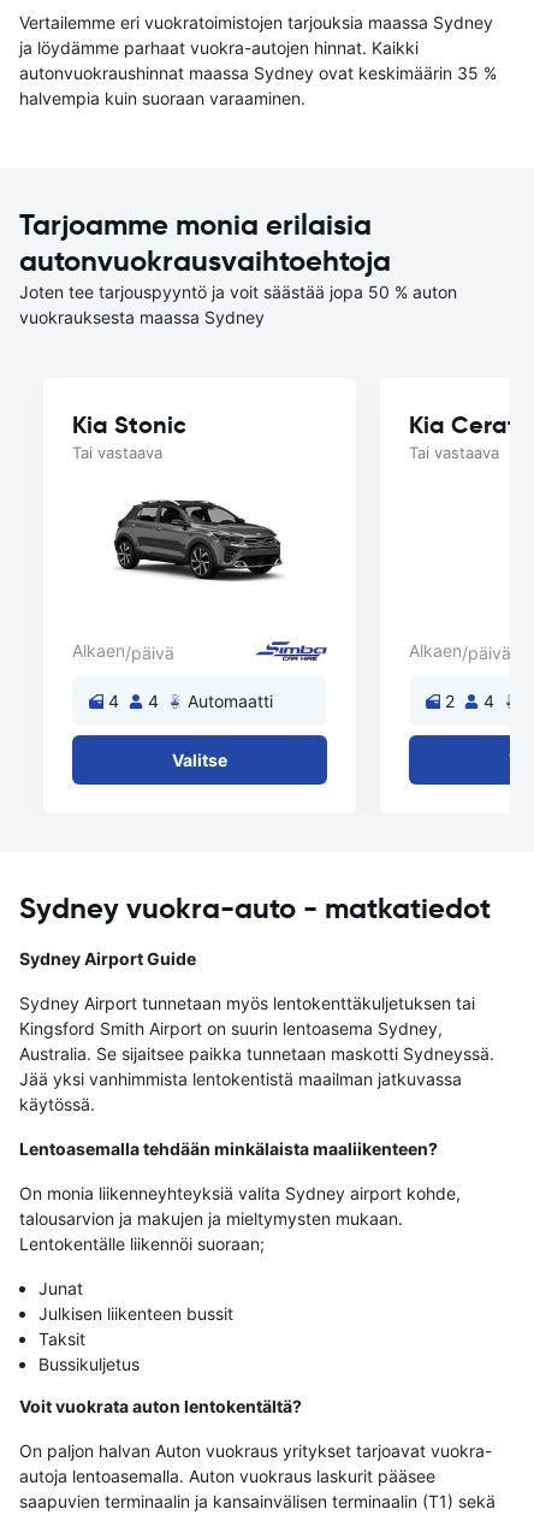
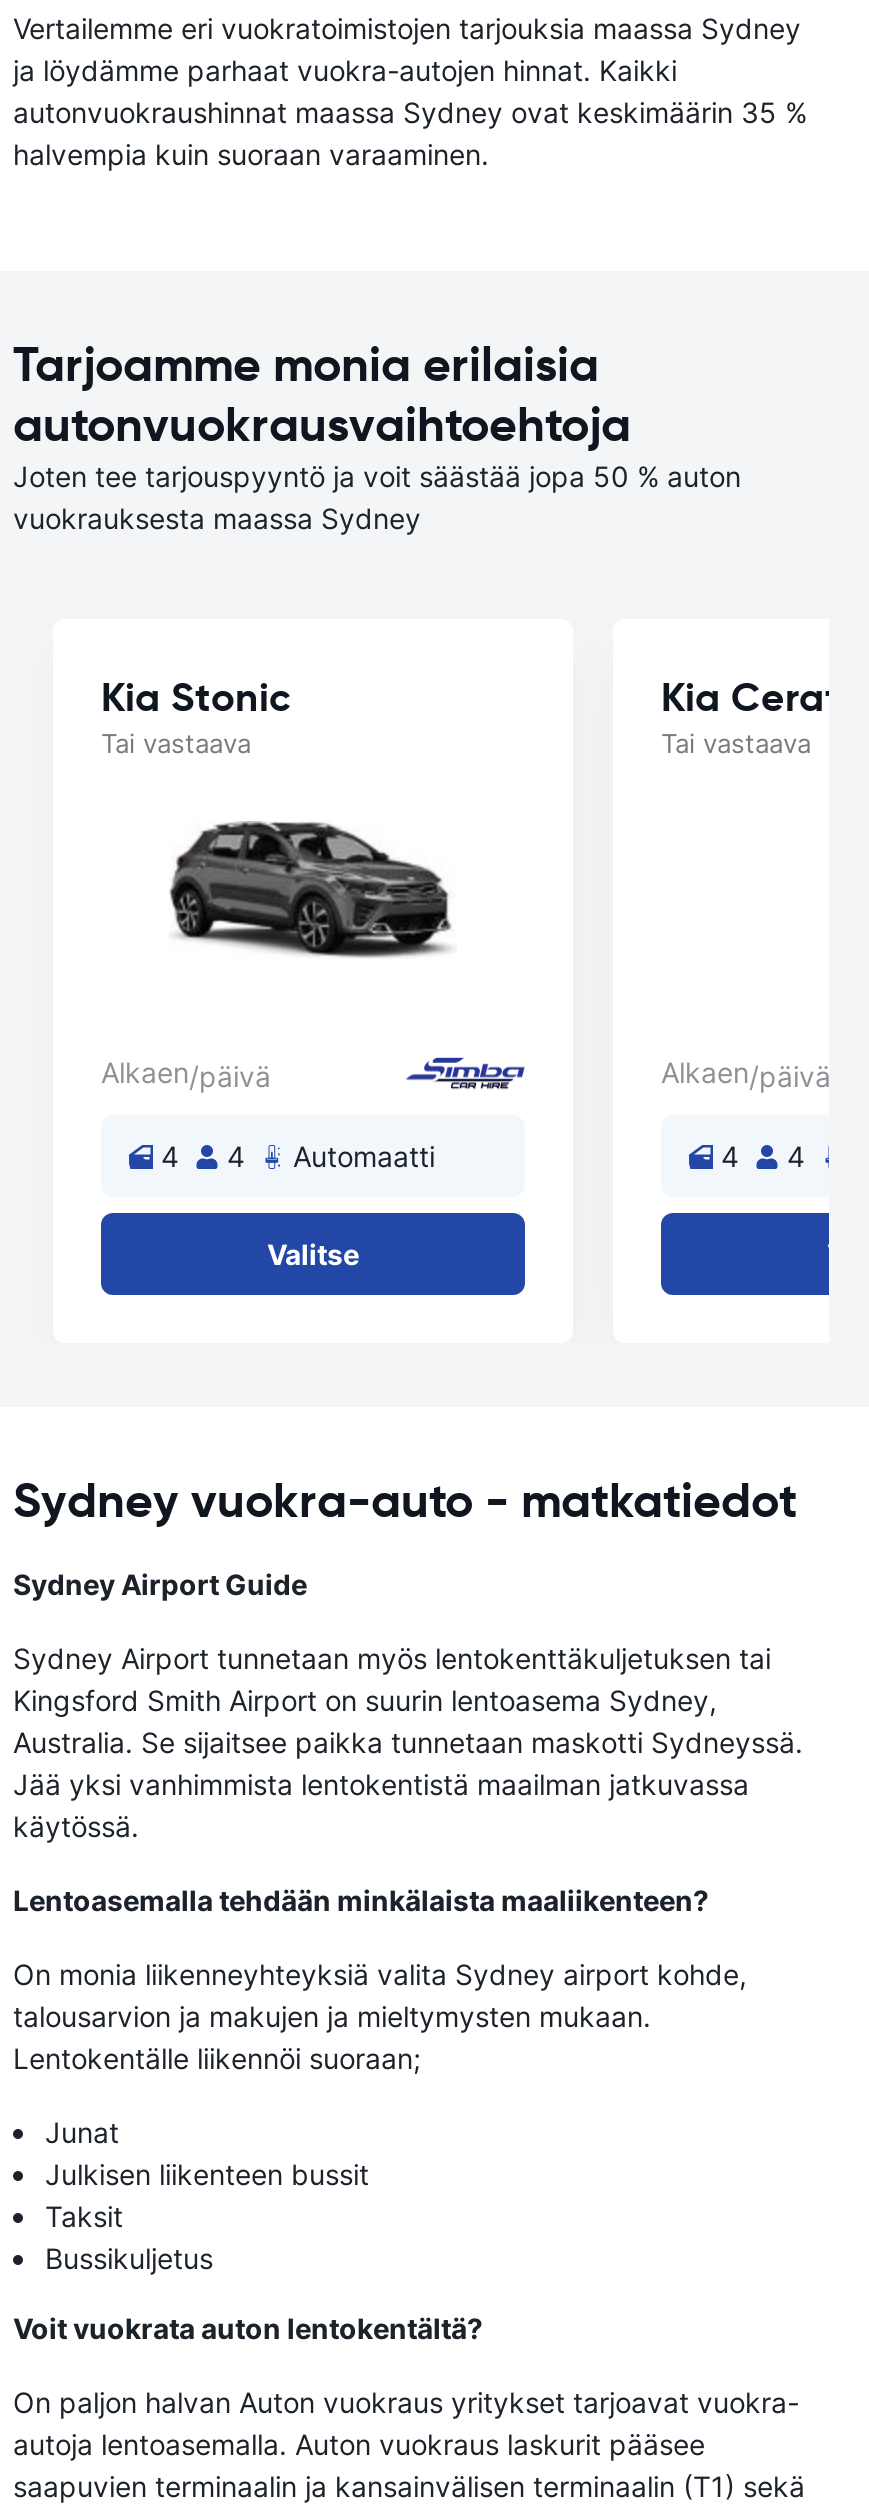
- 2
+ 4
